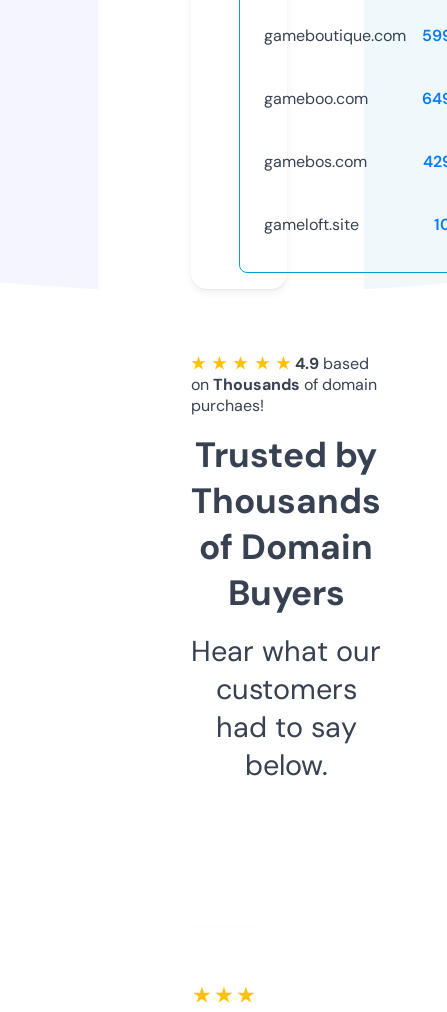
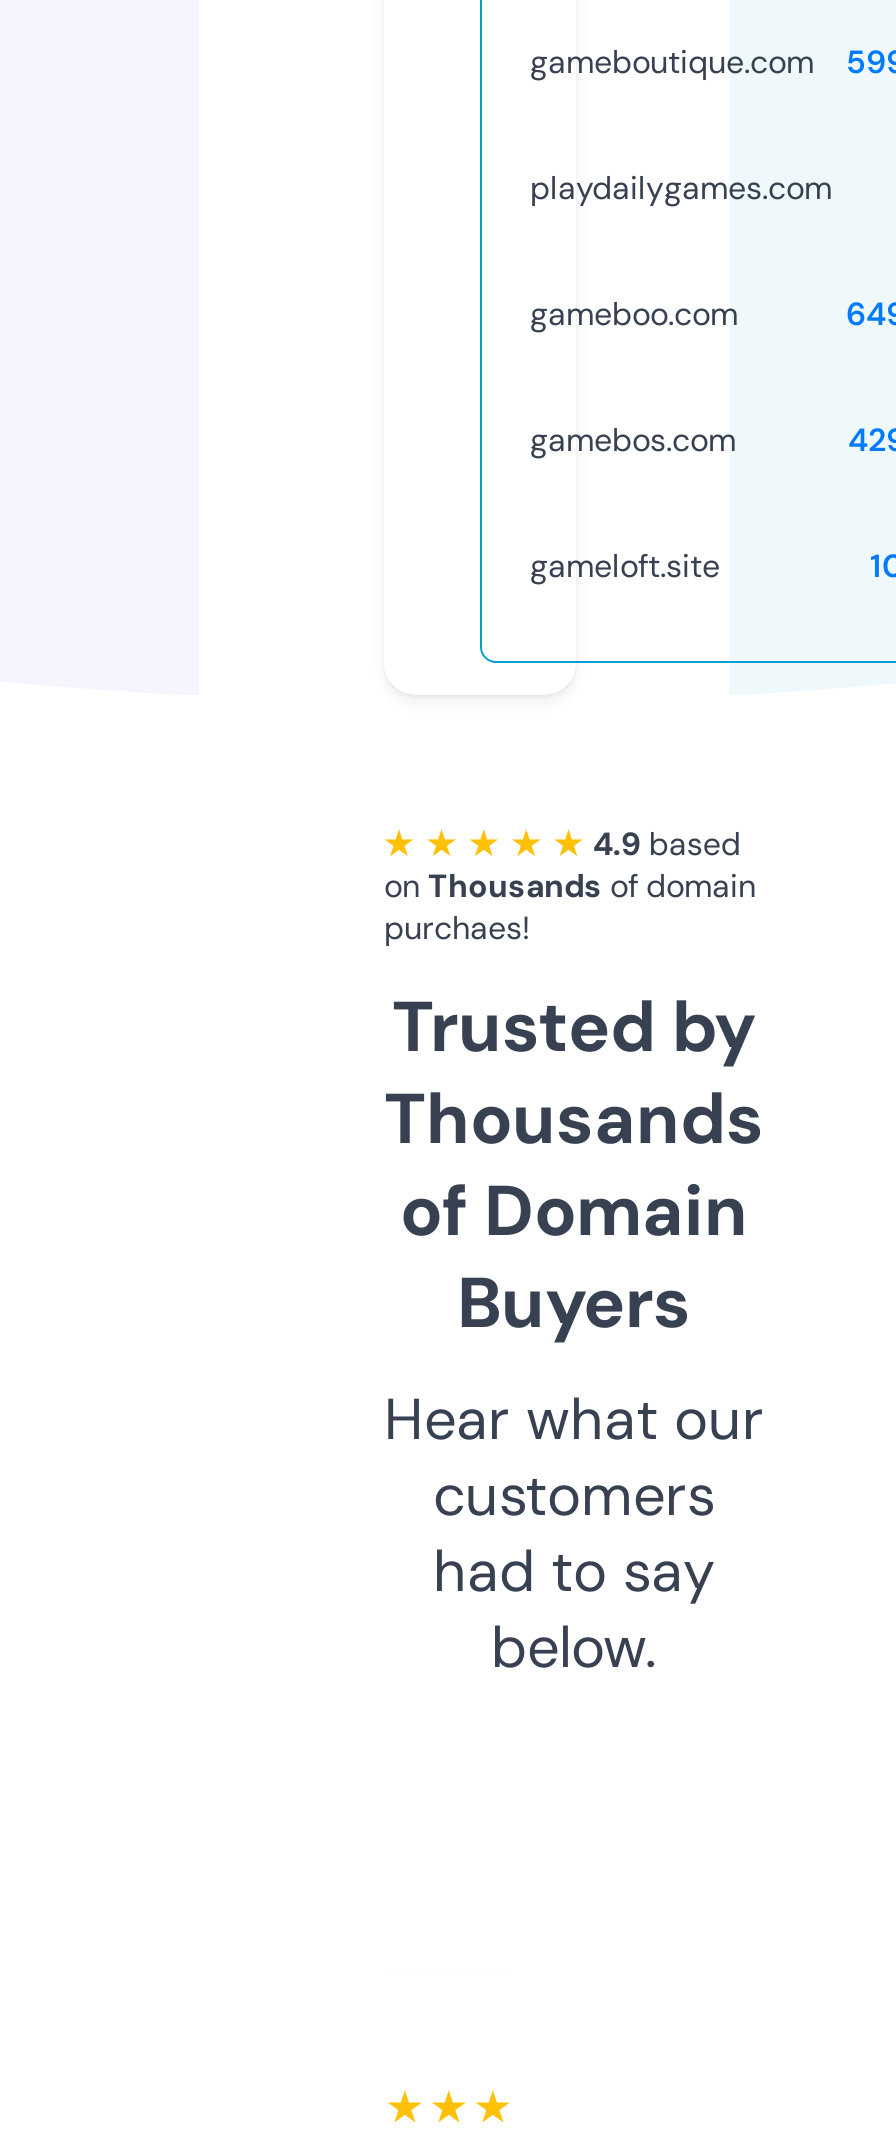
+ playdailygames.com
